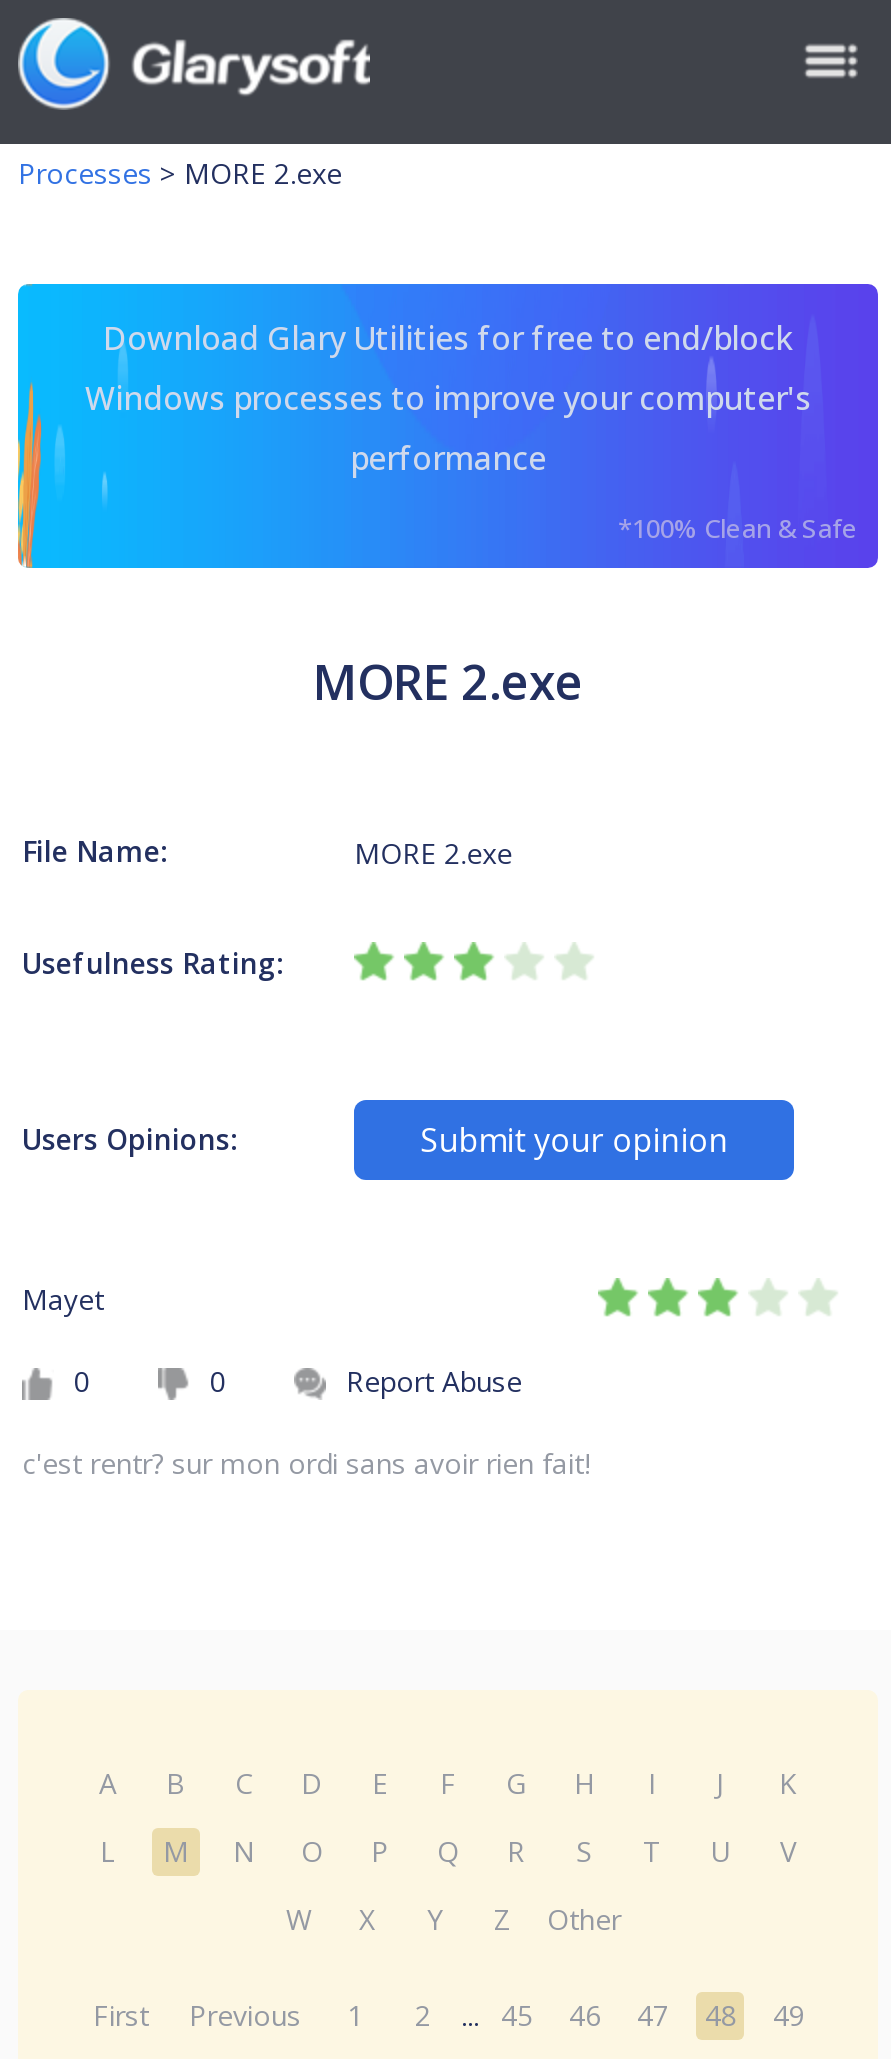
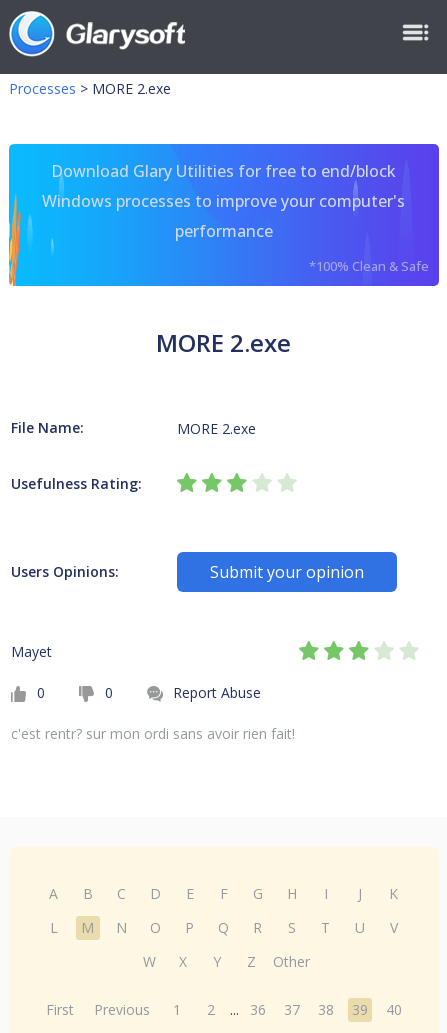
- 2 ... 45
+ 2 ... 36

- 46
+ 37

- 47
+ 38

- 48
+ 39

- 49
+ 40
